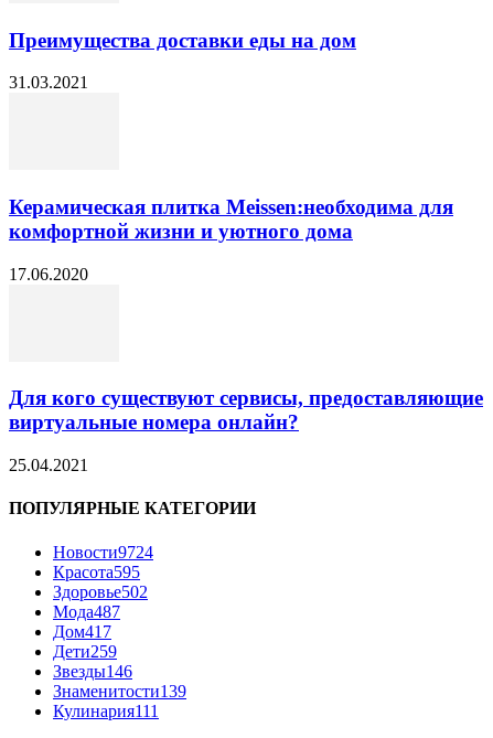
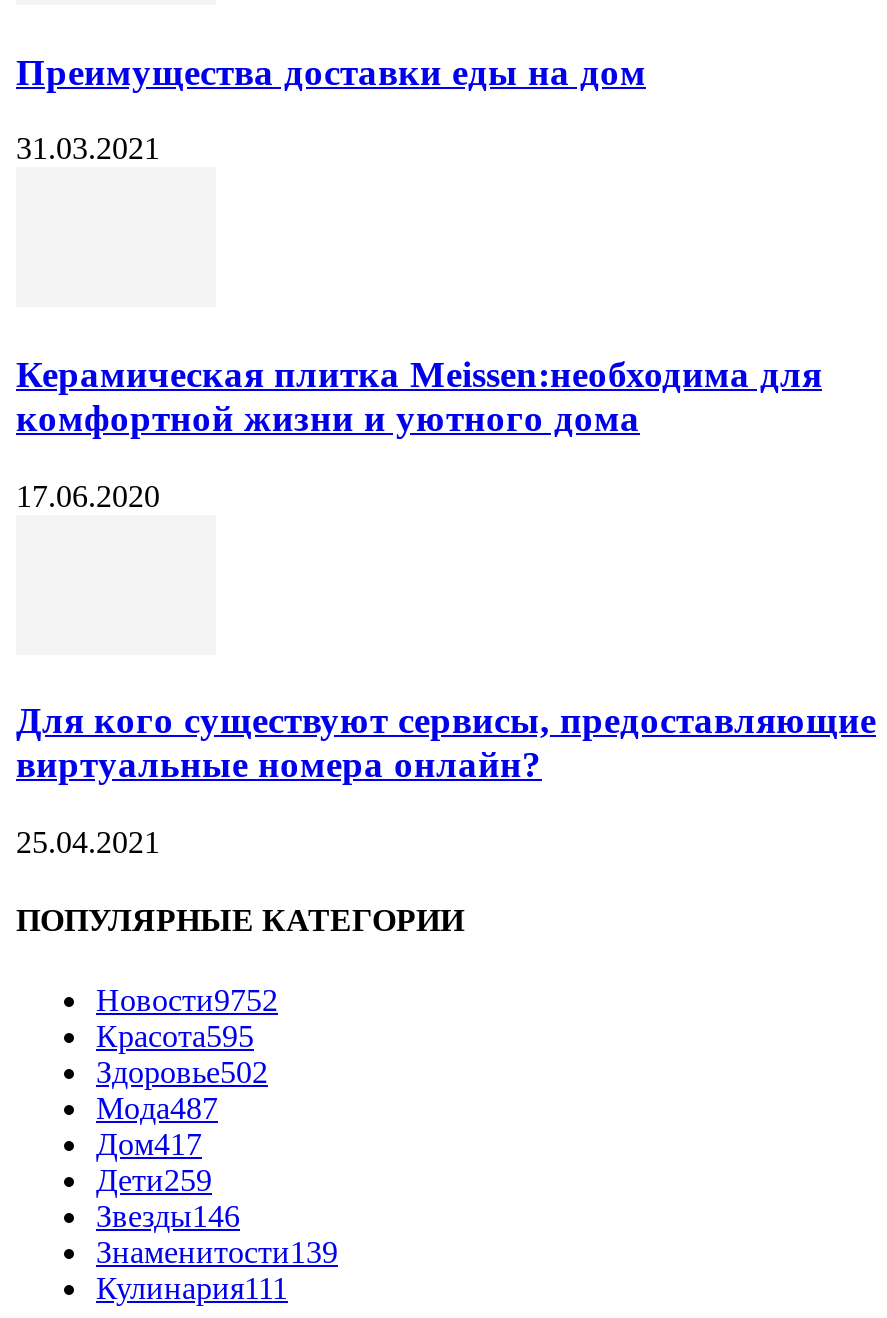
- Новости9724
+ Новости9752
